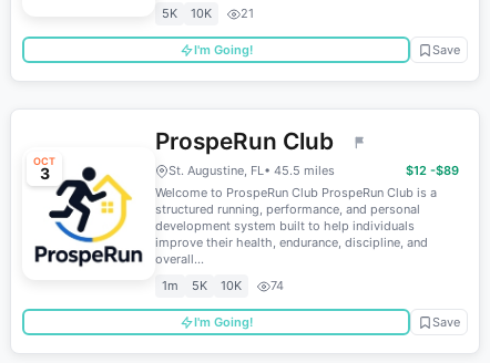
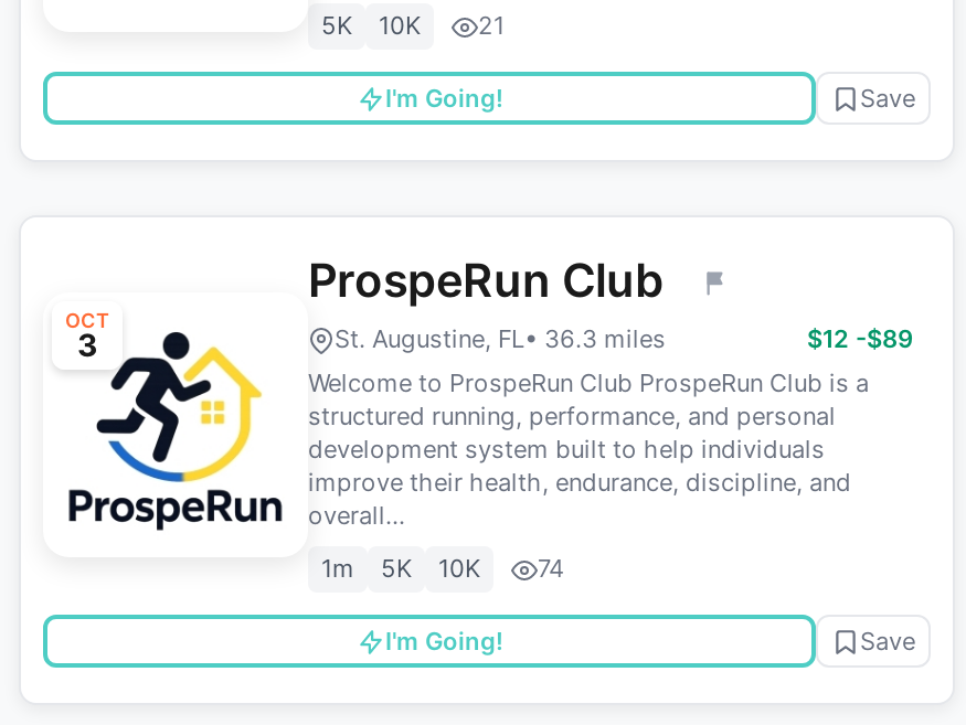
- St. Augustine, FL• 45.5 miles
+ St. Augustine, FL• 36.3 miles
